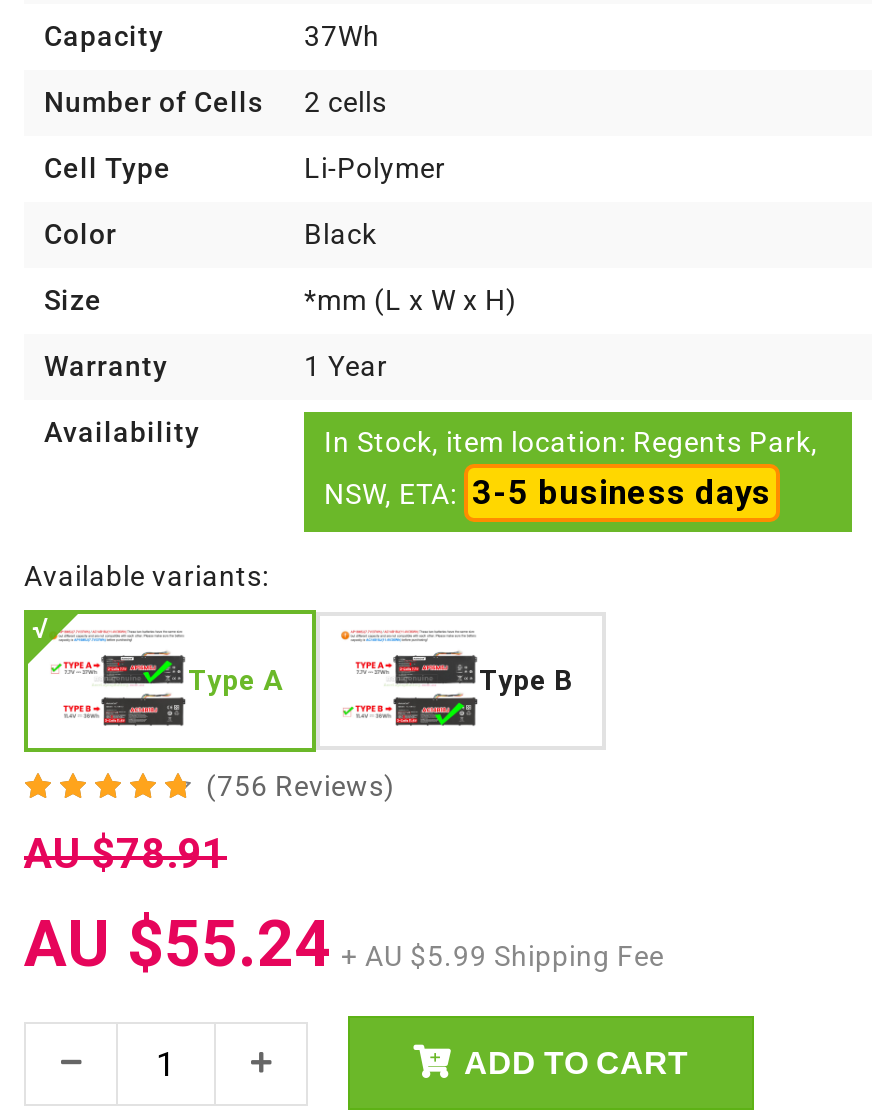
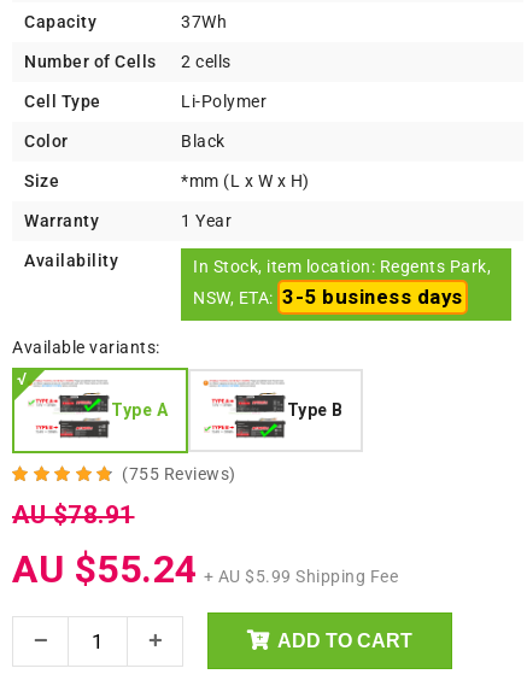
- (756 Reviews)
+ (755 Reviews)
